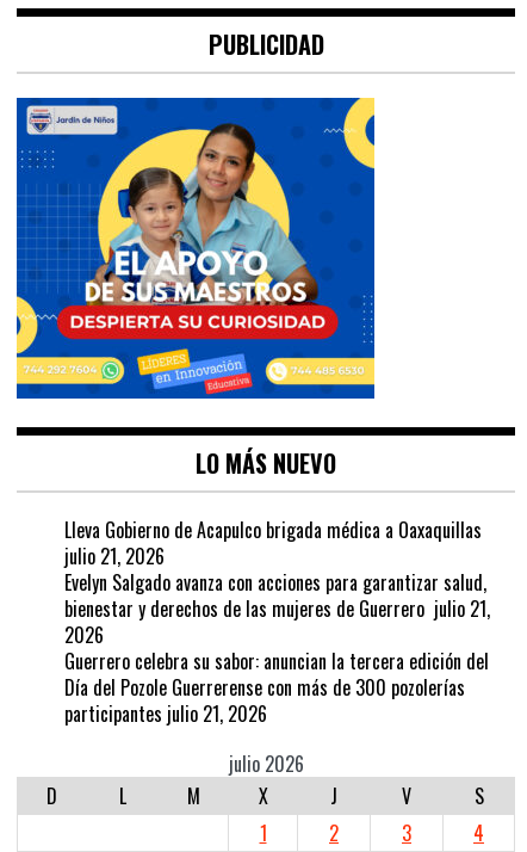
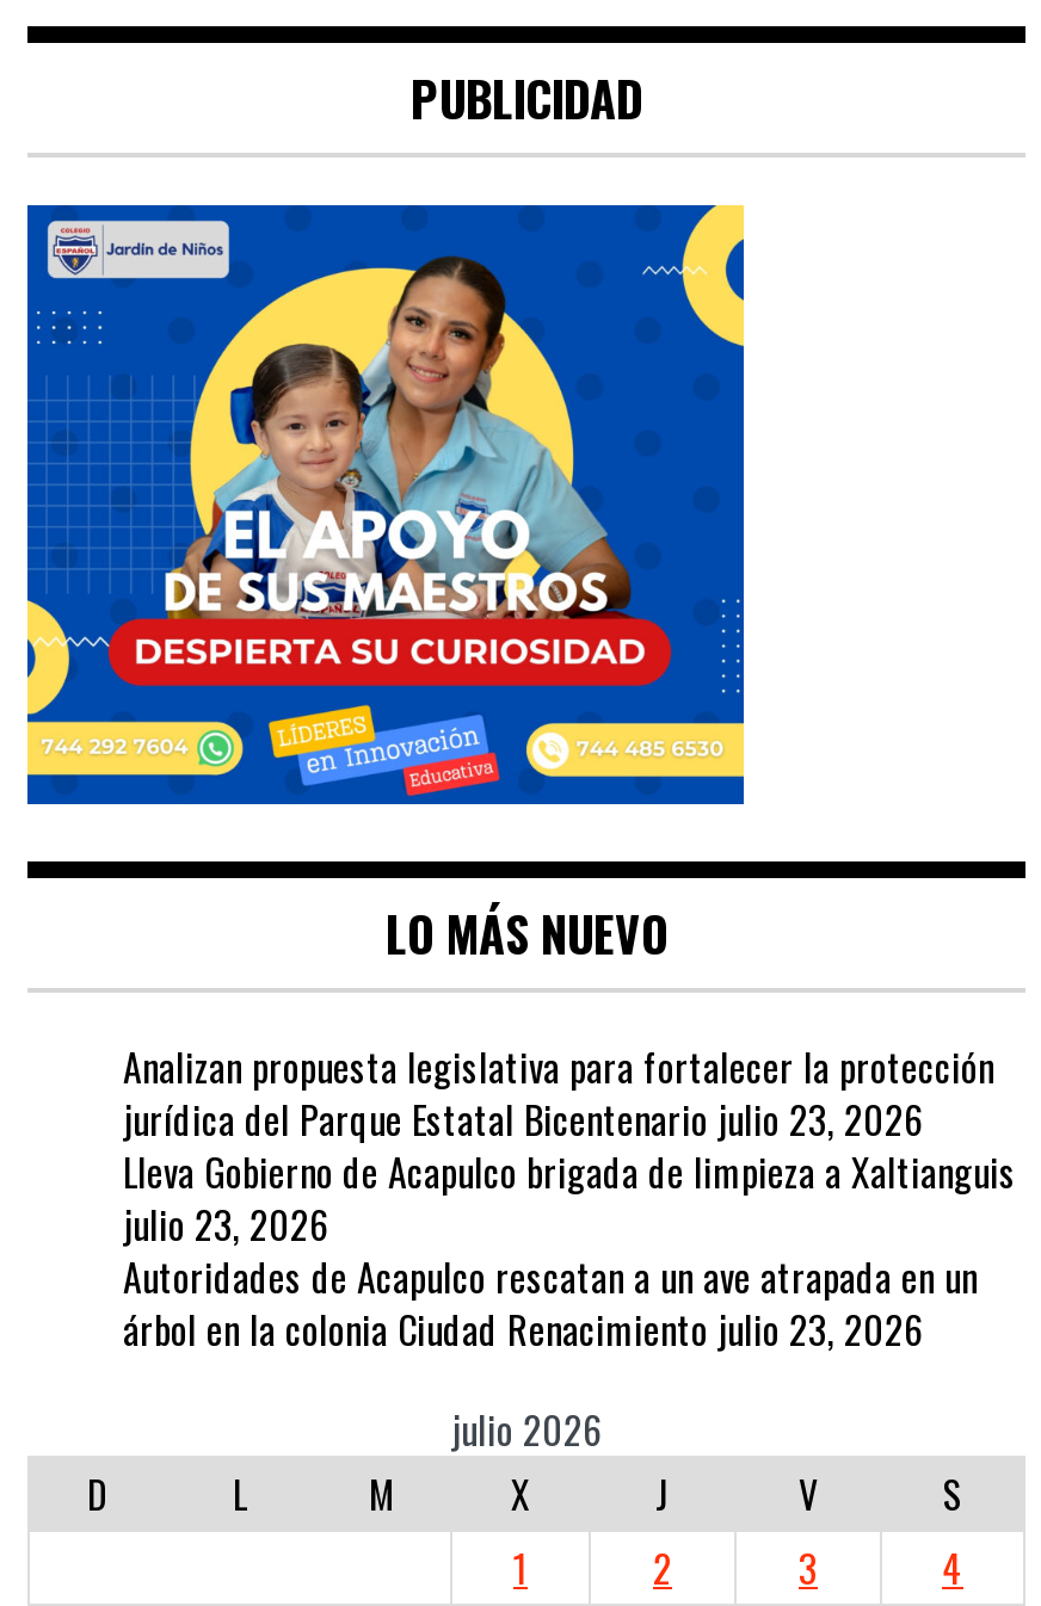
- Lleva Gobierno de Acapulco brigada médica a Oaxaquillas
- julio 21, 2026
- Evelyn Salgado avanza con acciones para garantizar salud,
- bienestar y derechos de las mujeres de Guerrero julio 21,
- 2026
- Guerrero celebra su sabor: anuncian la tercera edición del
- Día del Pozole Guerrerense con más de 300 pozolerías
- participantes julio 21, 2026
+ Analizan propuesta legislativa para fortalecer la protección
+ jurídica del Parque Estatal Bicentenario julio 23, 2026
+ Lleva Gobierno de Acapulco brigada de limpieza a Xaltianguis
+ julio 23, 2026
+ Autoridades de Acapulco rescatan a un ave atrapada en un
+ árbol en la colonia Ciudad Renacimiento julio 23, 2026
